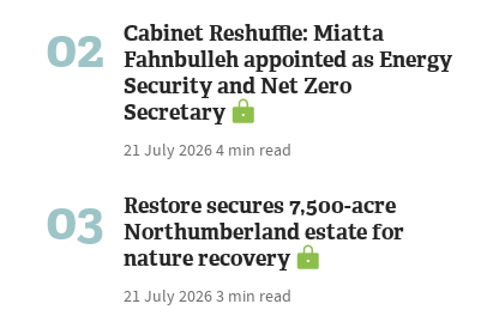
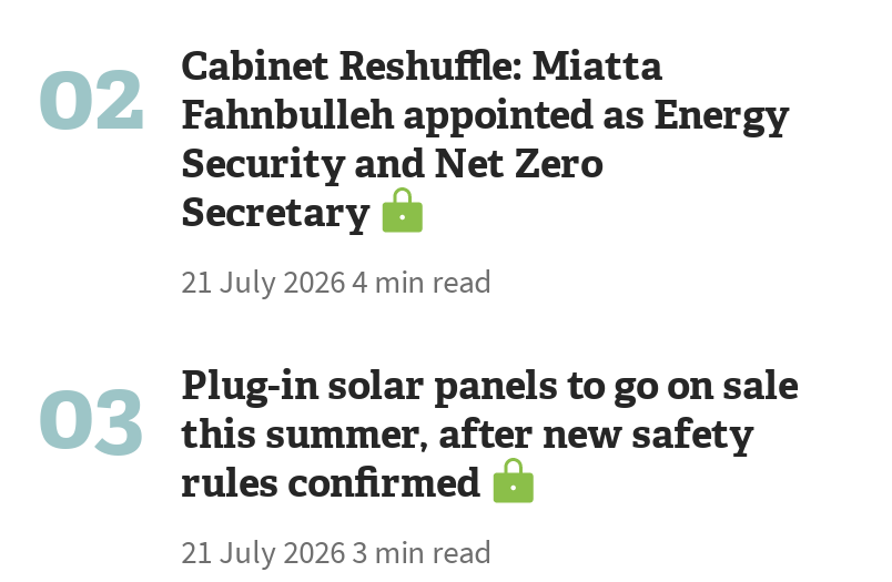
- Restore secures 7,500-acre
- Northumberland estate for
- nature recovery
+ Plug-in solar panels to go on sale
+ this summer, after new safety
+ rules confirmed
